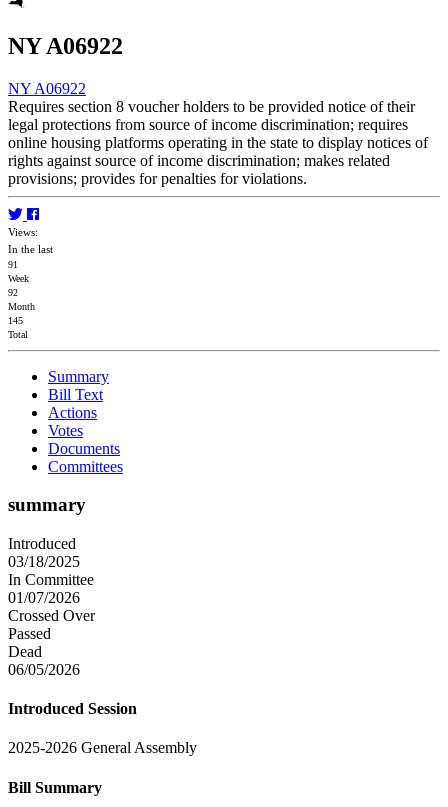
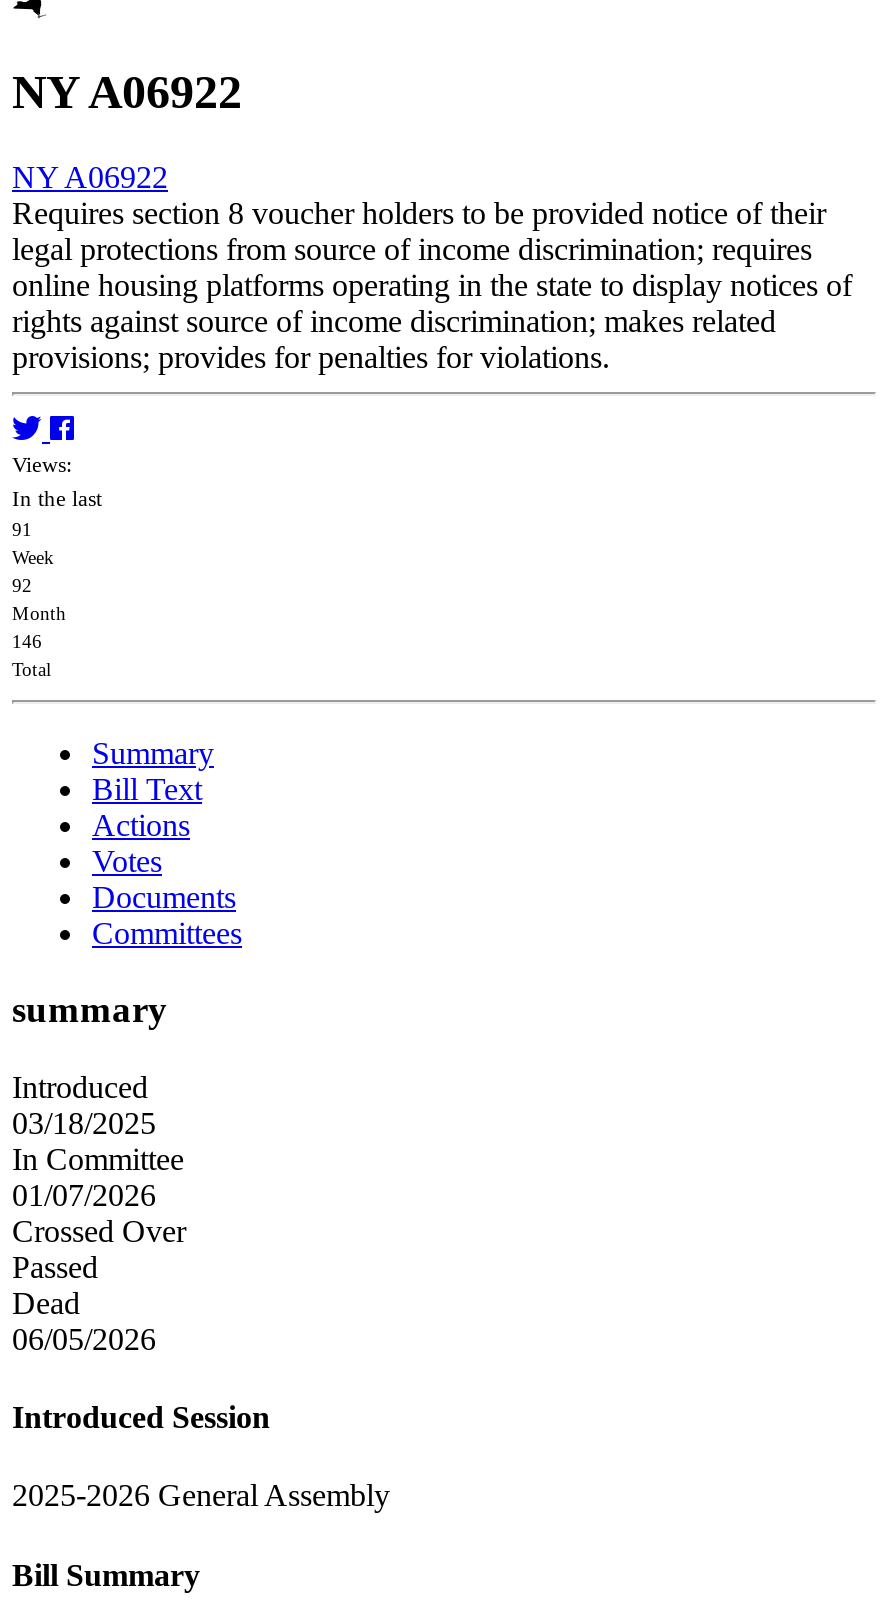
- 145
+ 146
